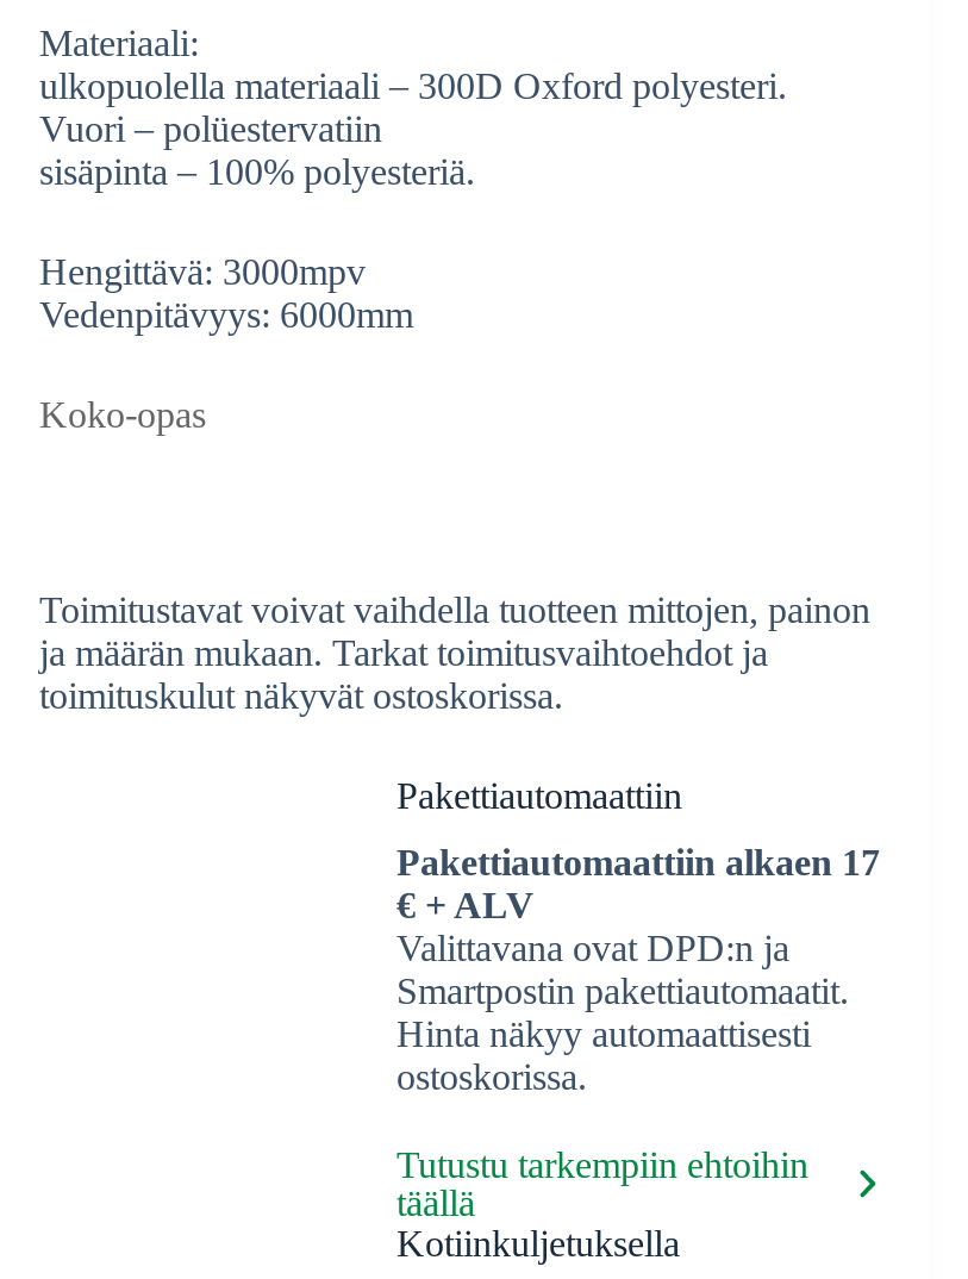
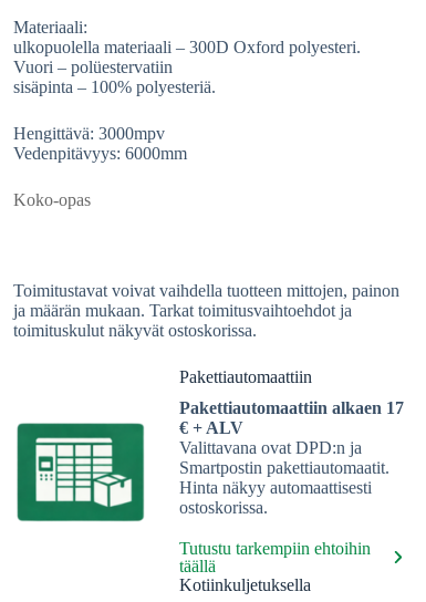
+ [image]
